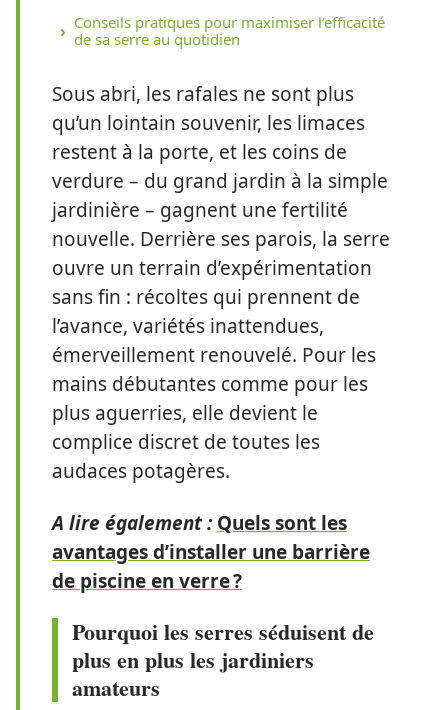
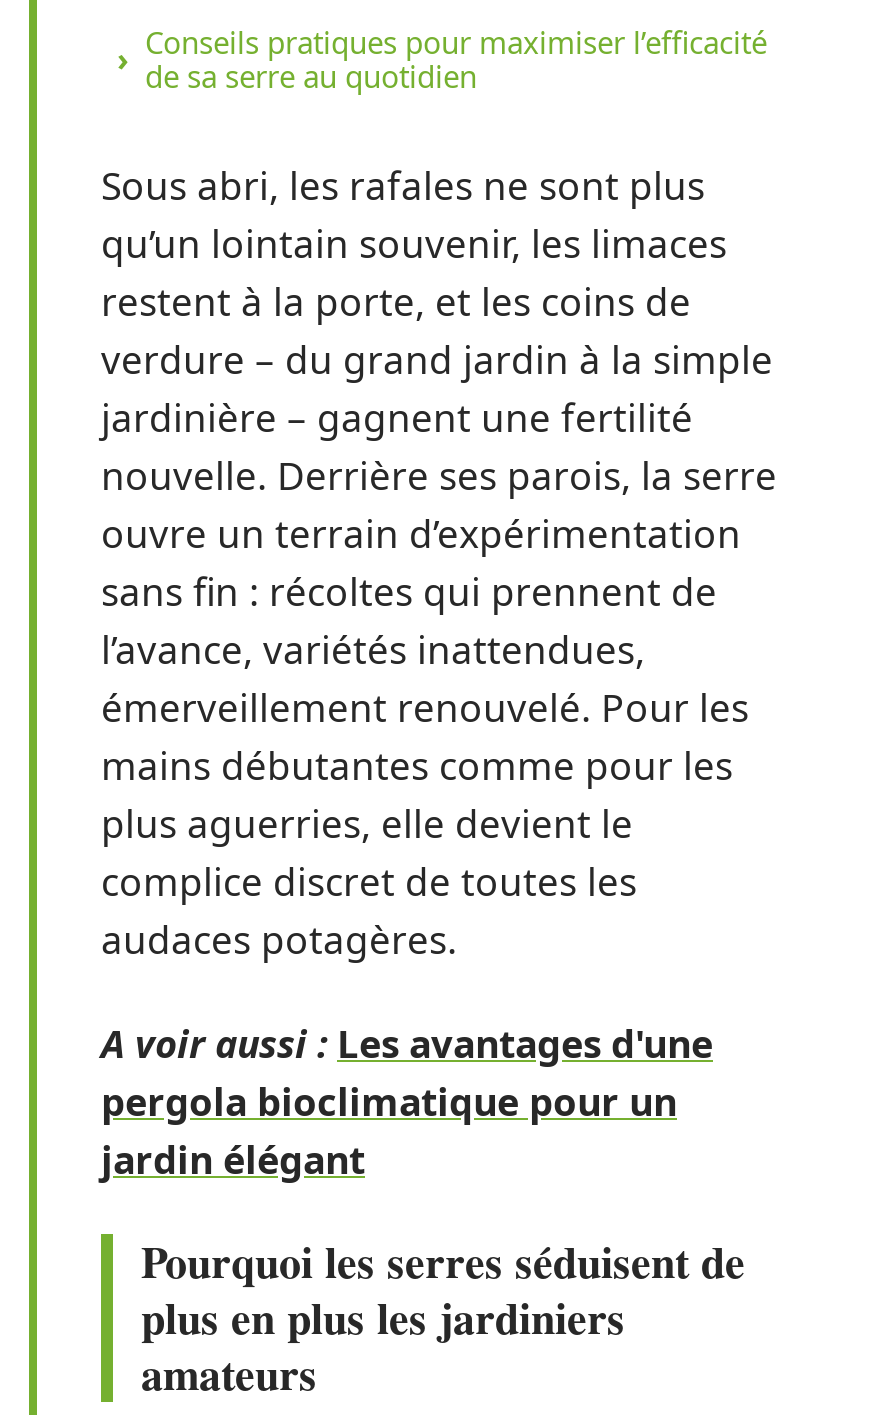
- A lire également : Quels sont les
- avantages d’installer une barrière
- de piscine en verre ?
+ A voir aussi : Les avantages d'une
+ pergola bioclimatique pour un
+ jardin élégant
